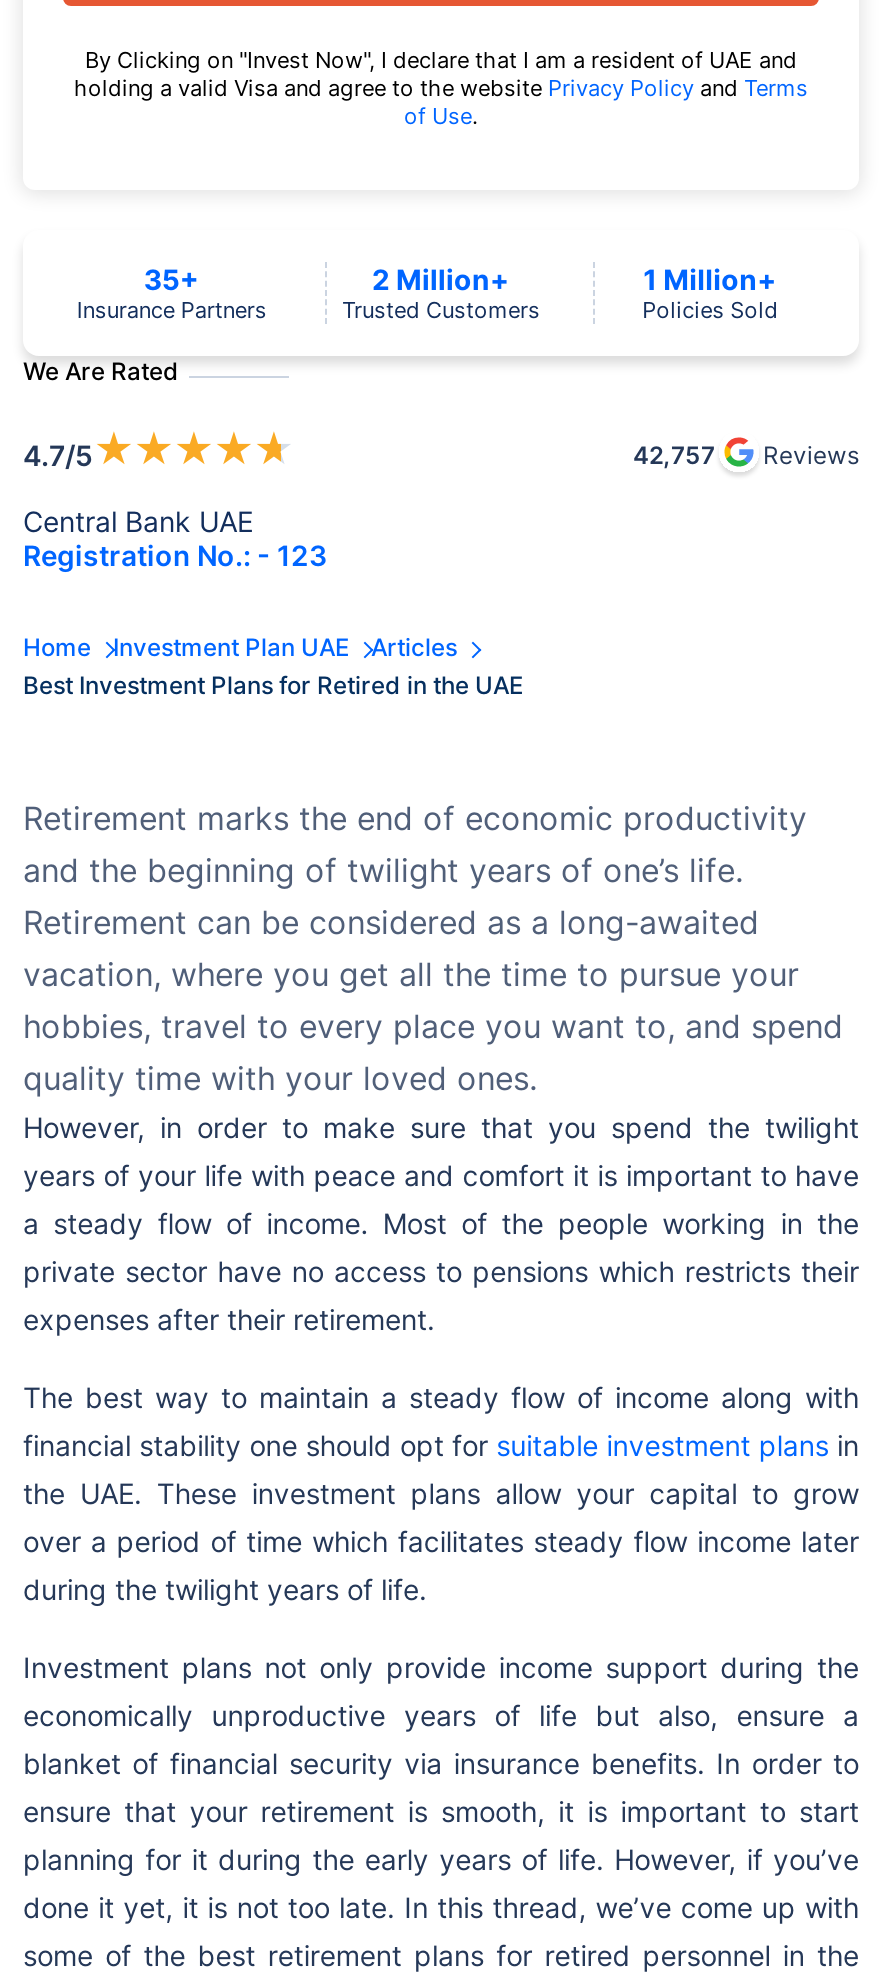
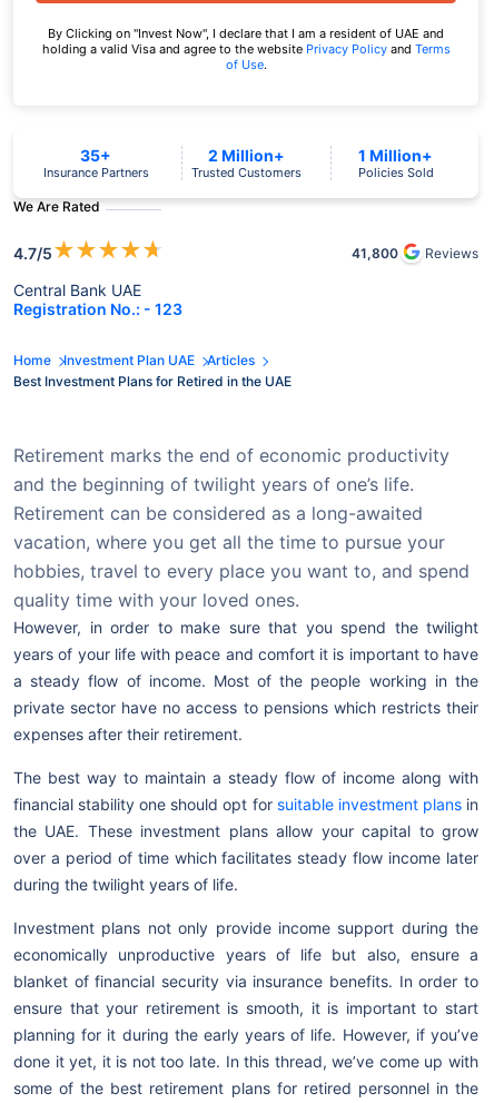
- 42,757 Reviews
+ 41,800 Reviews
